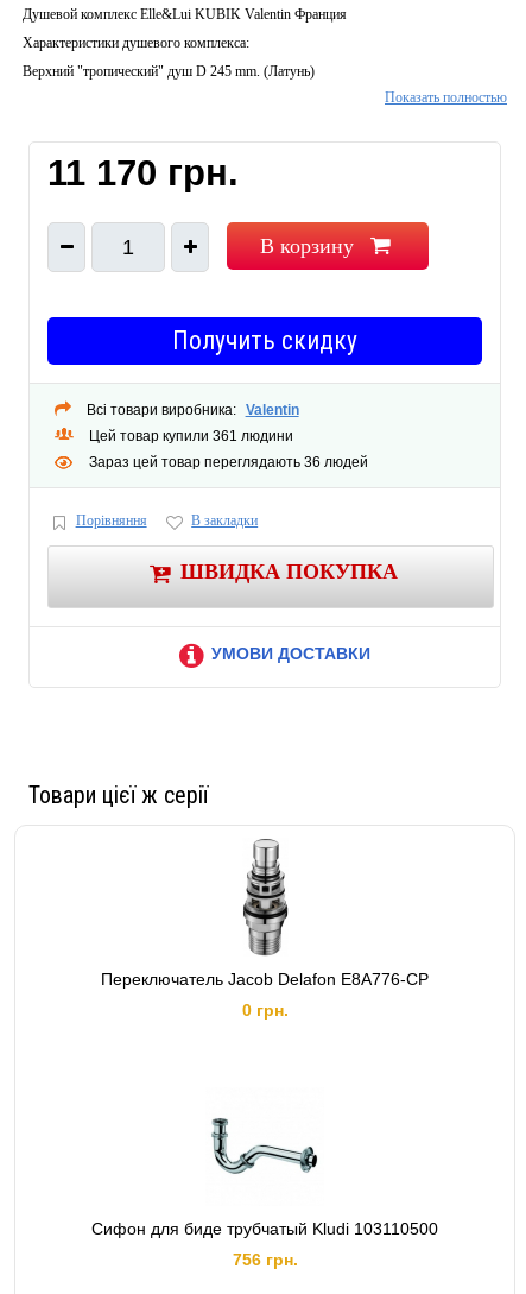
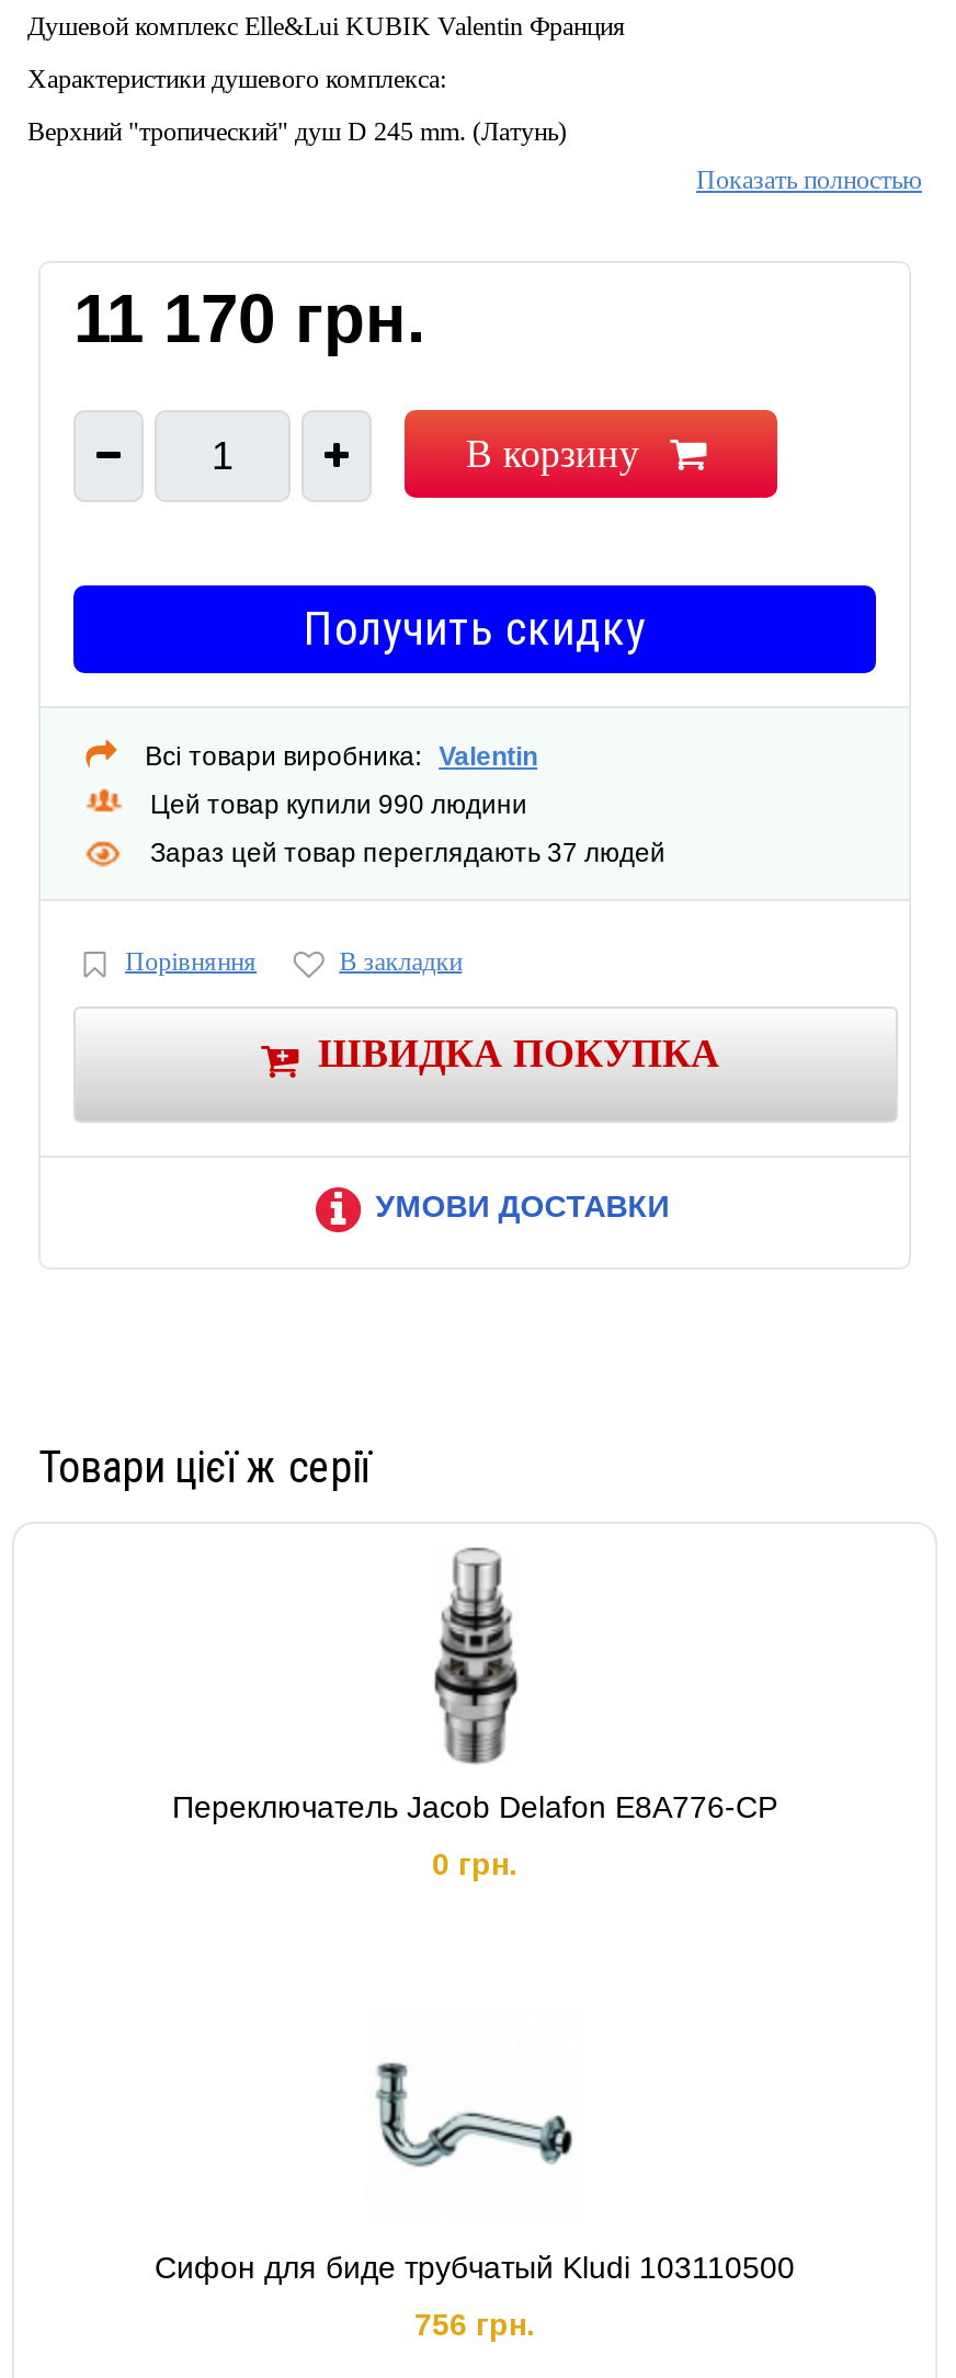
- Цей товар купили 361 людини
+ Цей товар купили 990 людини

- Зараз цей товар переглядають 36 людей
+ Зараз цей товар переглядають 37 людей
